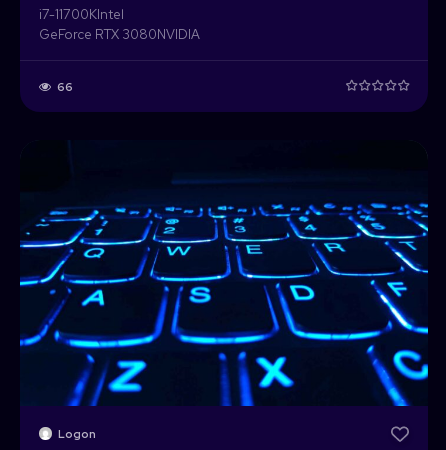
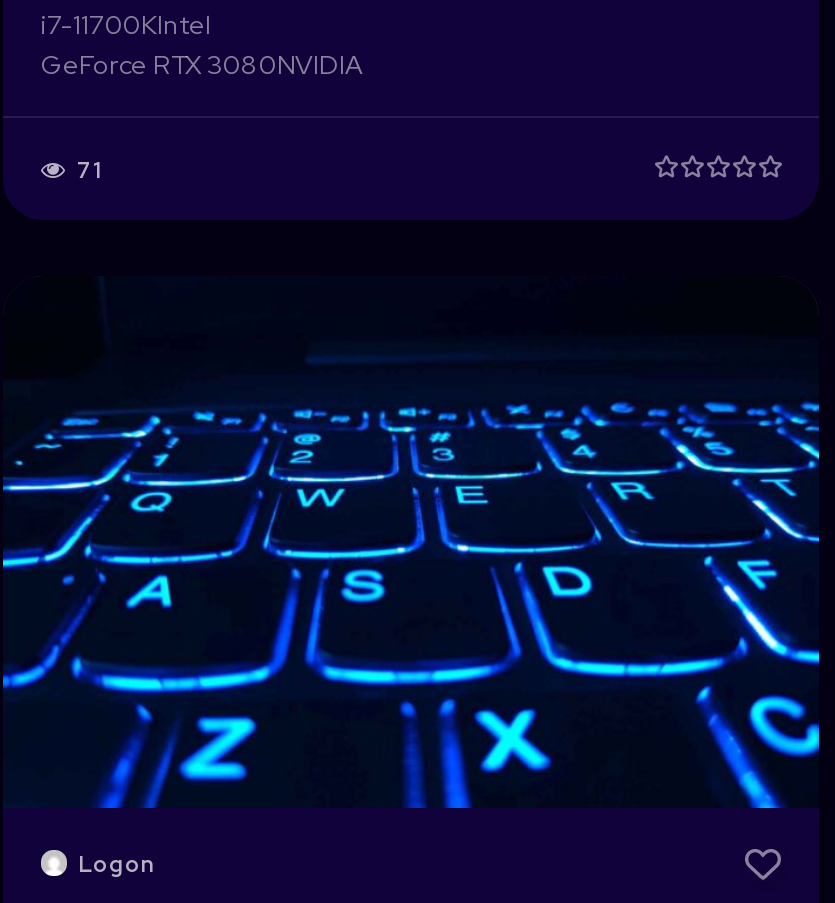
- 66
+ 71
